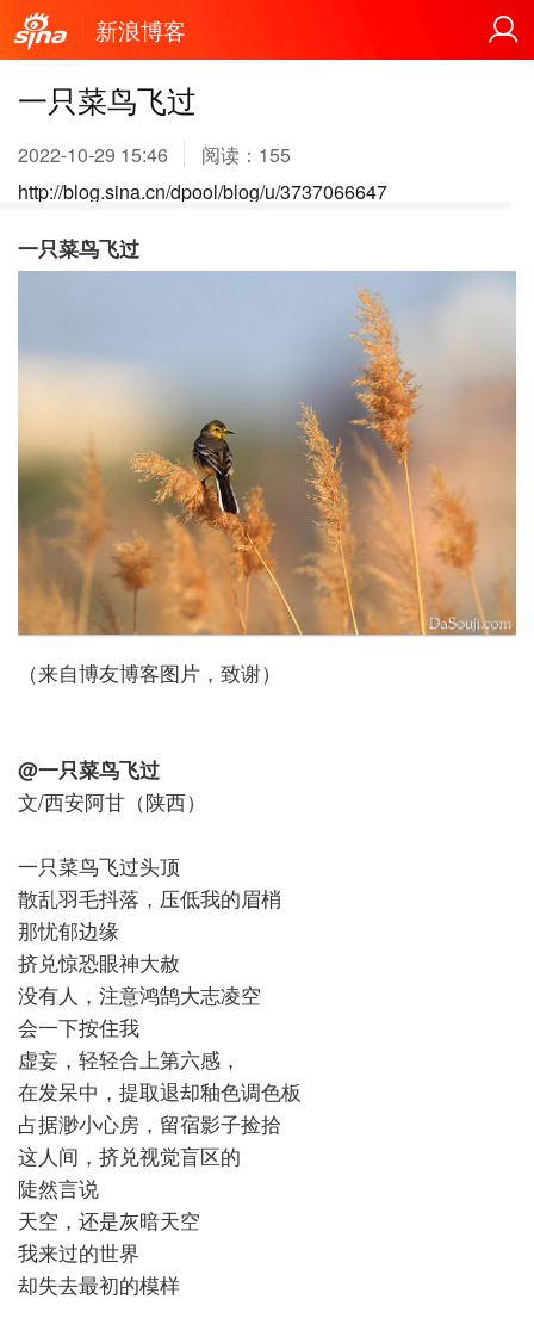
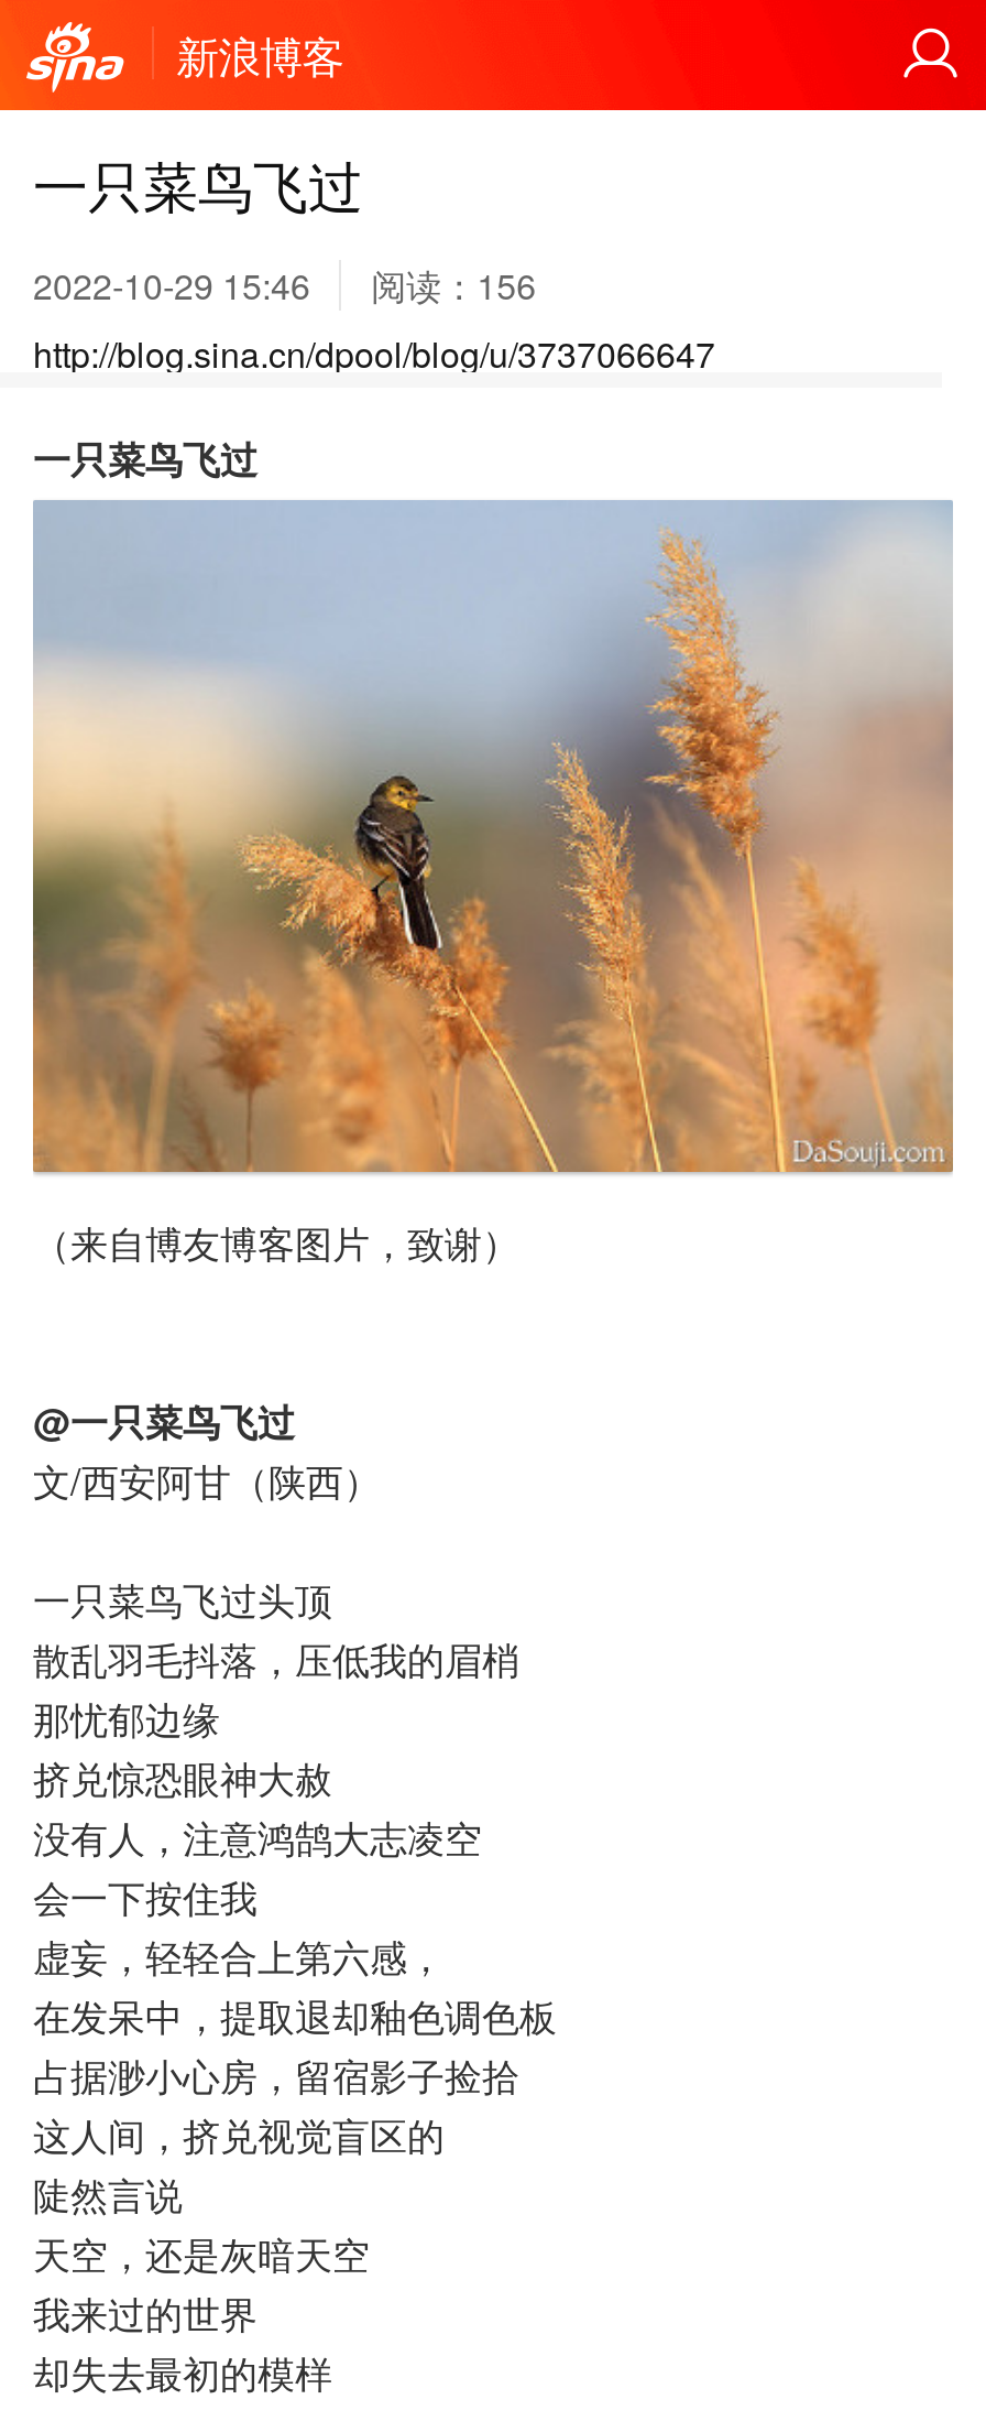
- 2022-10-29 15:46 阅读：155
+ 2022-10-29 15:46 阅读：156
